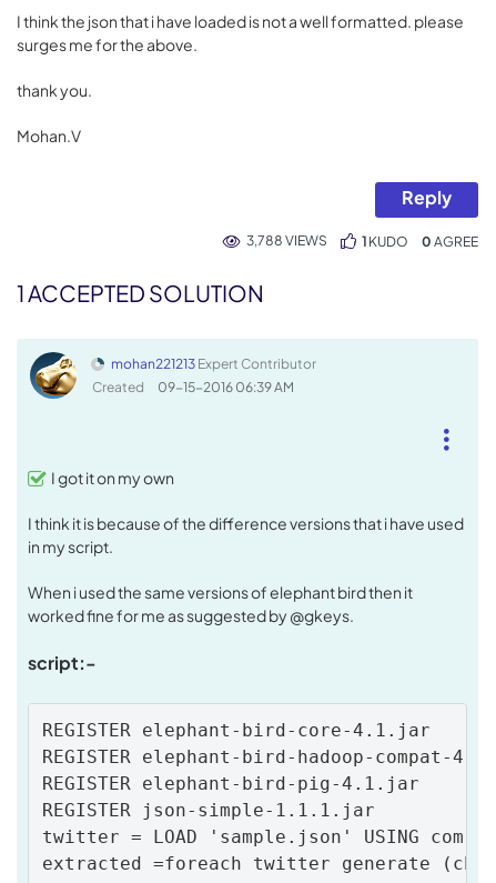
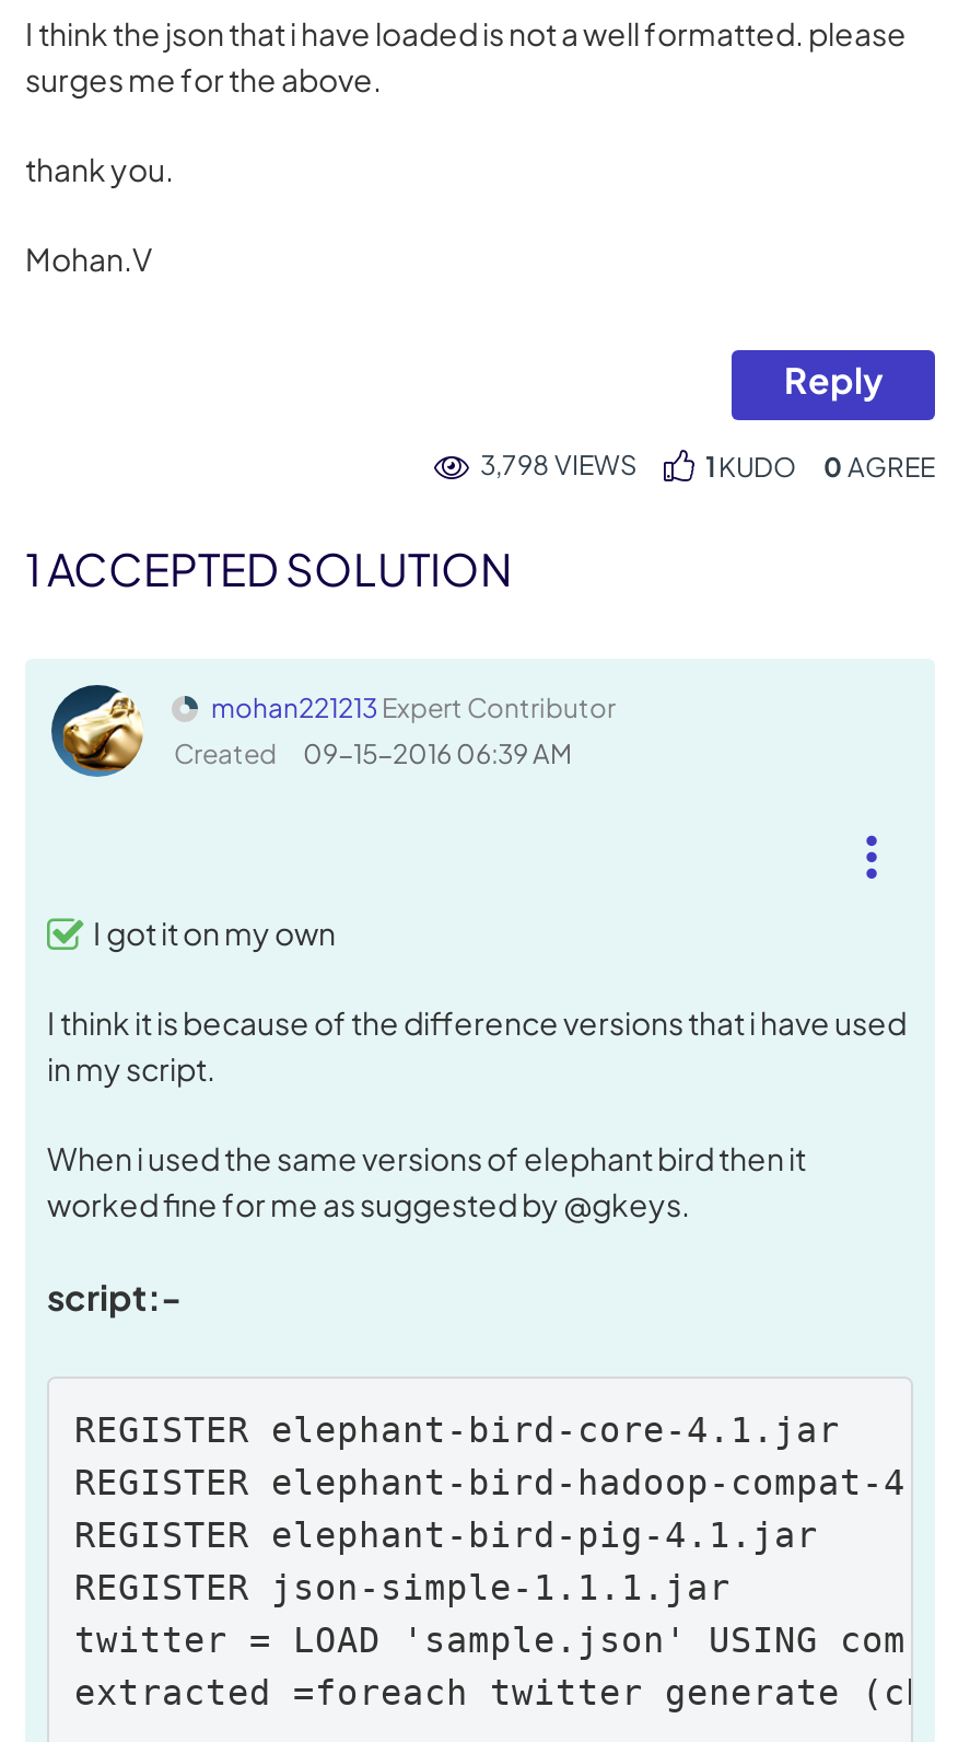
- 3,788 VIEWS
+ 3,798 VIEWS
